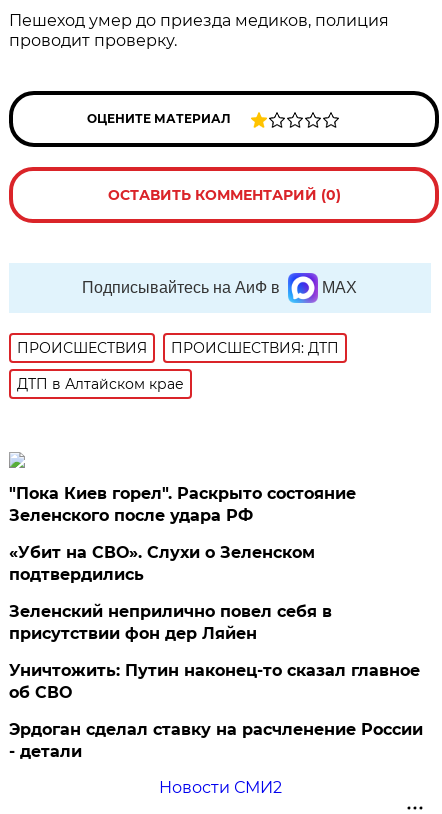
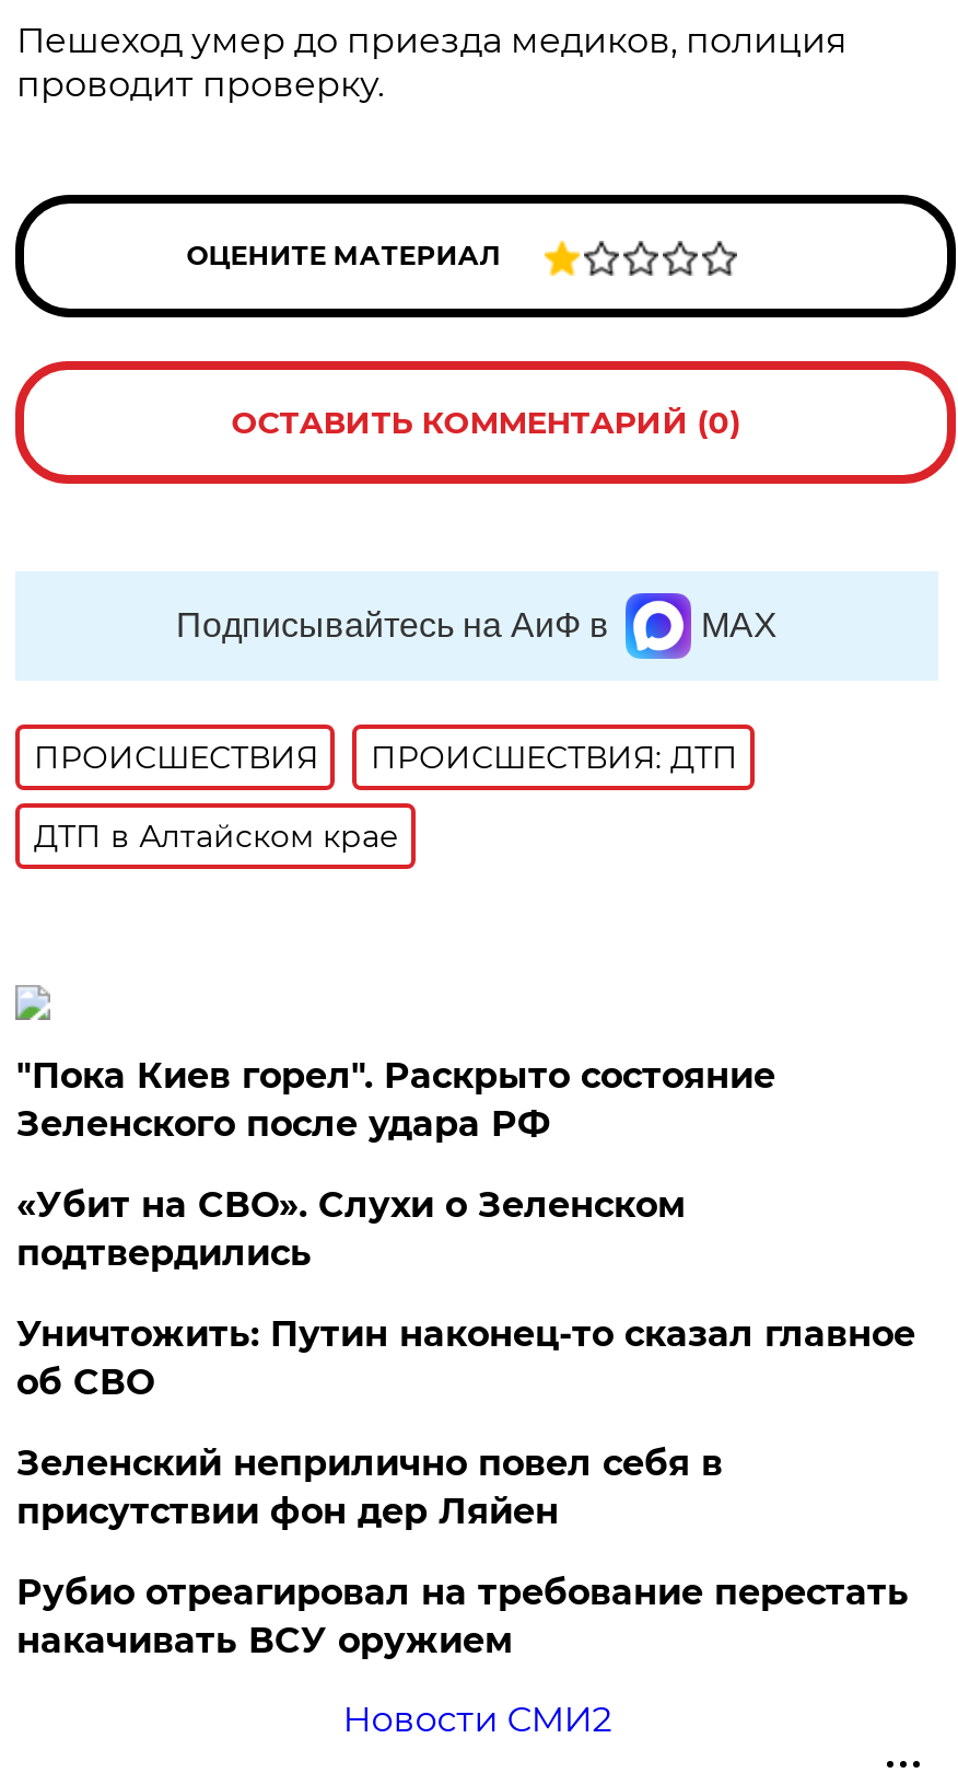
moved down: Зеленский неприлично повел cебя в | присутствии фон дер Ляйен

moved up: Уничтожить: Путин наконец-то сказал главное | об СВО

- Эрдоган сделал ставку на расчленение России
- - детали
+ Рубио отреагировал на требование перестать
+ накачивать ВСУ оружием
